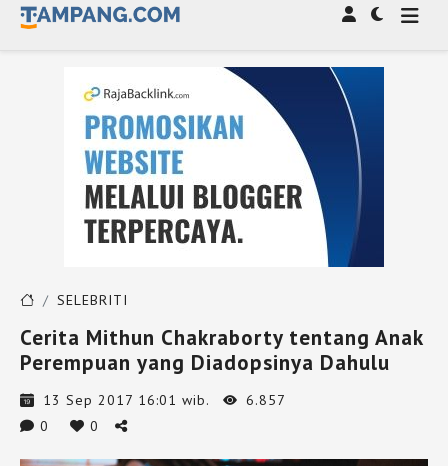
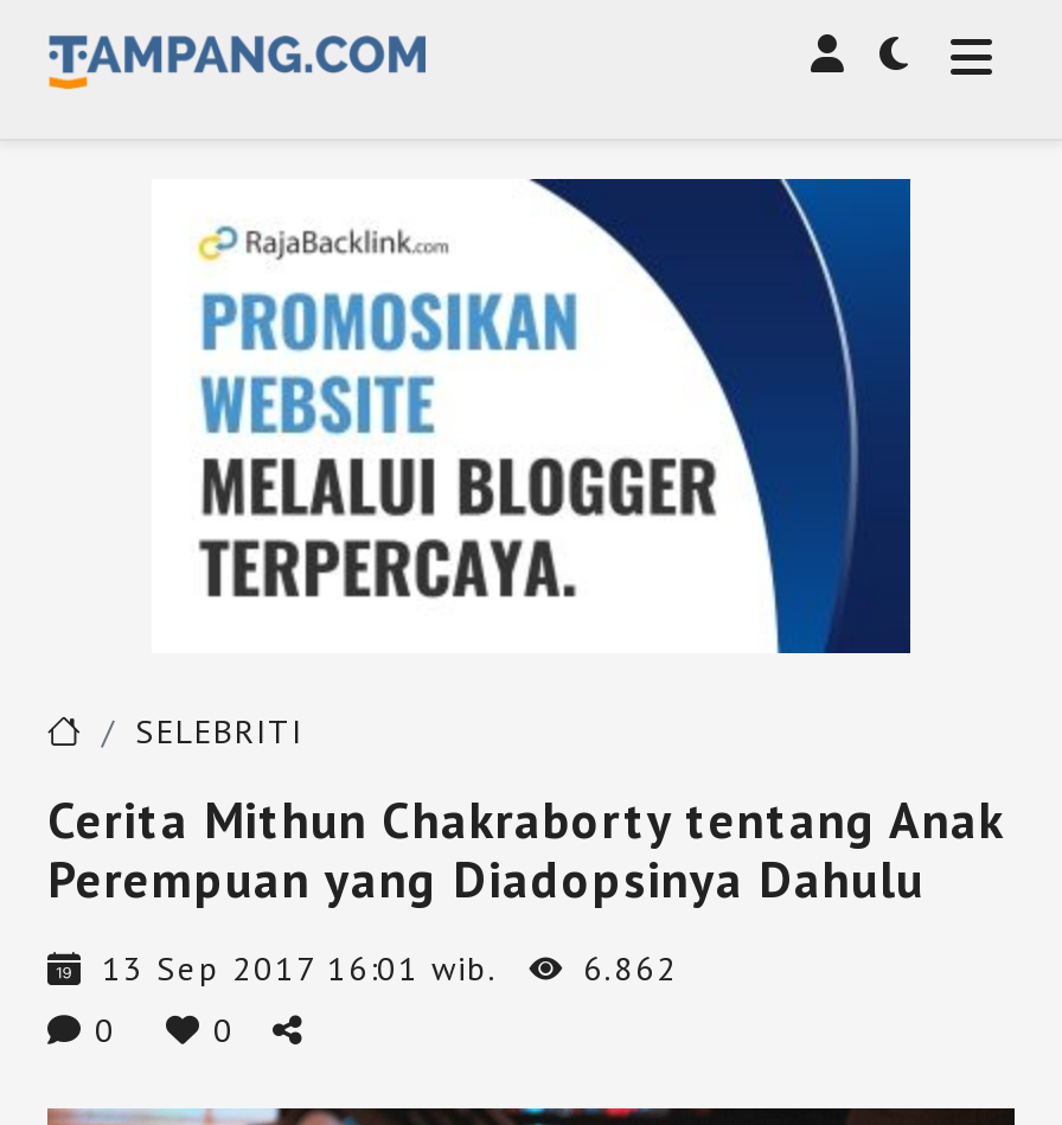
- 13 Sep 2017 16:01 wib. 6.857
+ 13 Sep 2017 16:01 wib. 6.862
